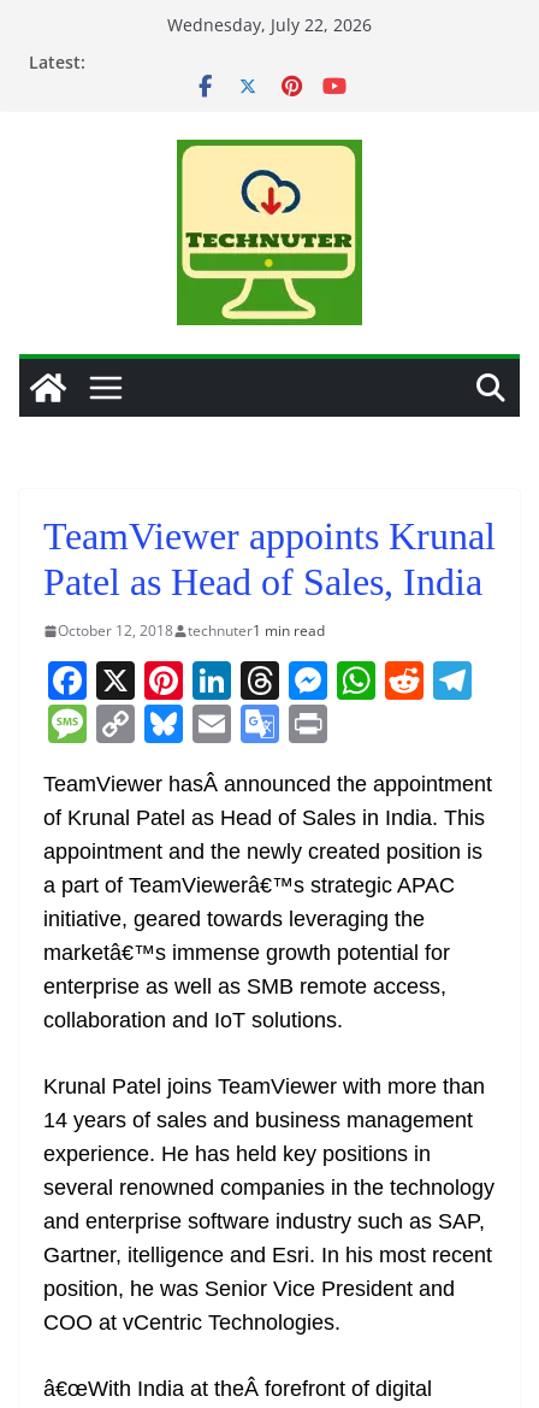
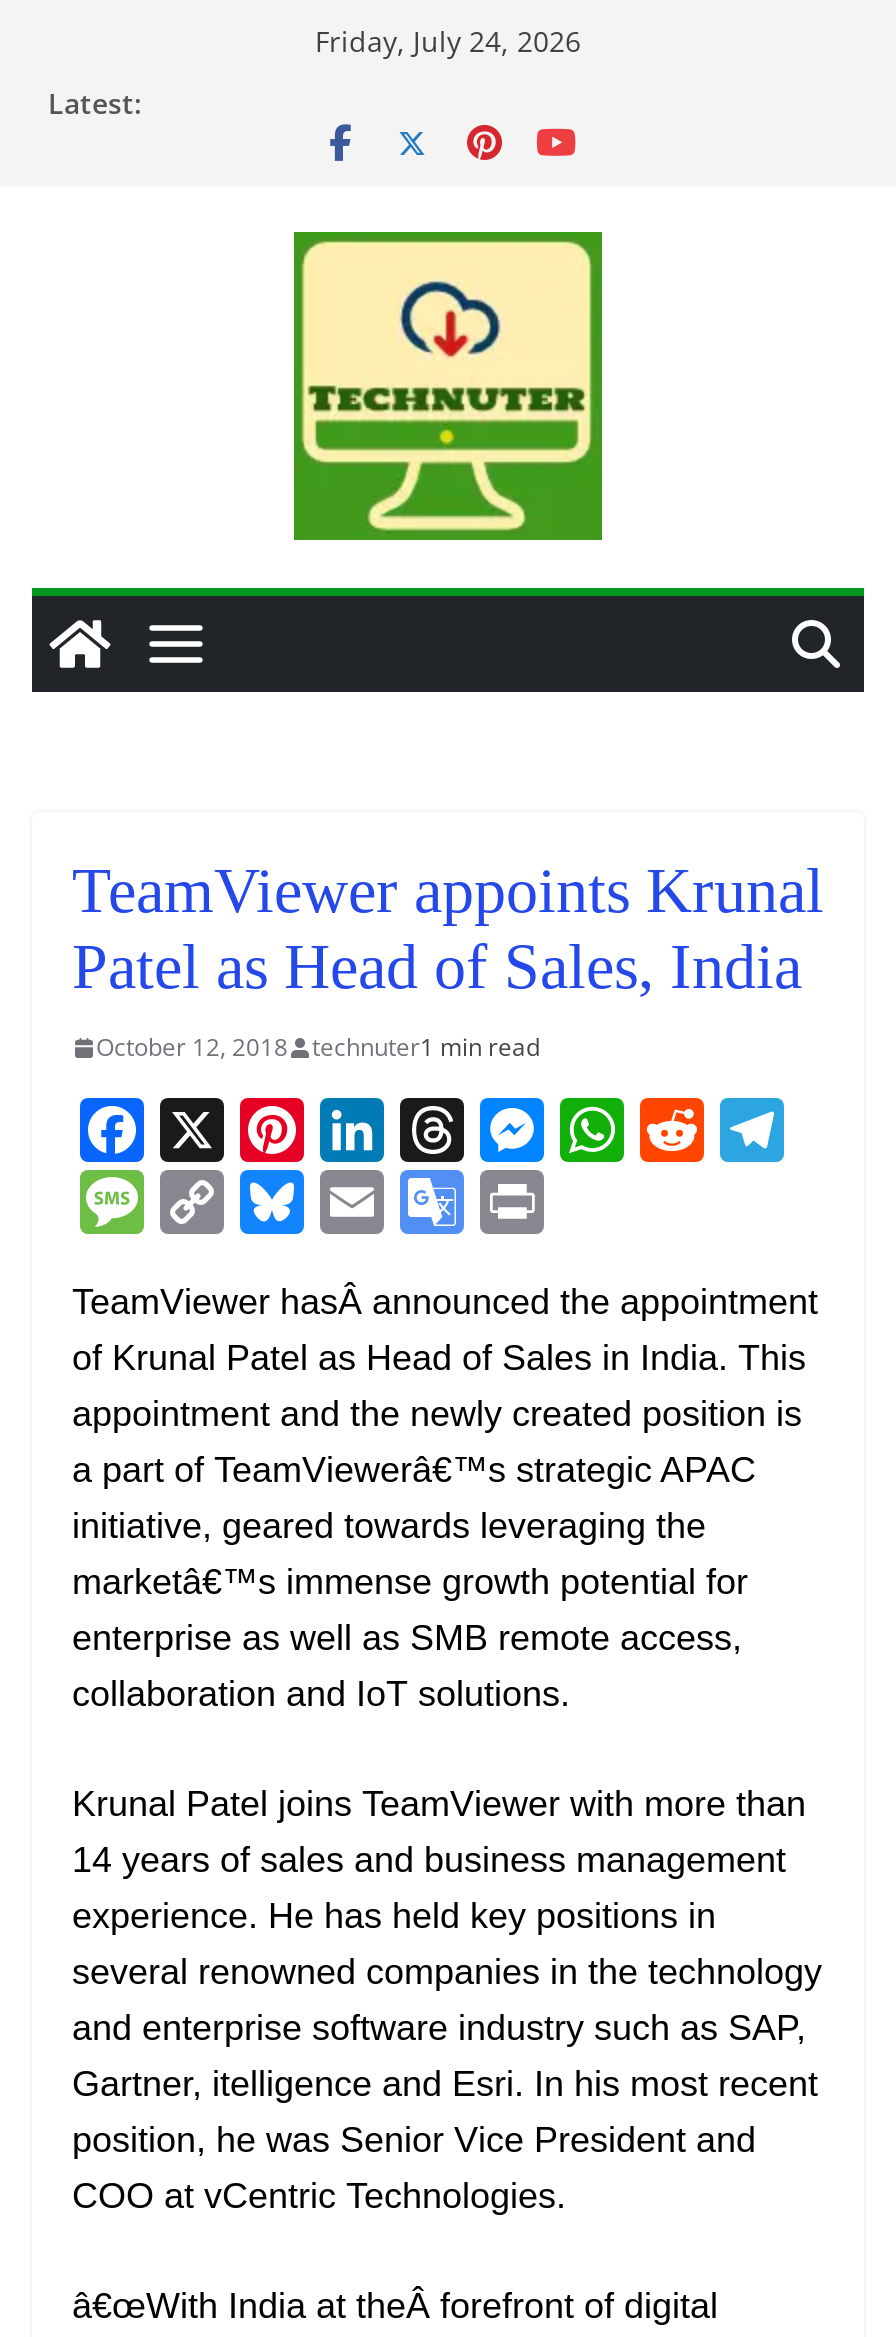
- Wednesday, July 22, 2026
+ Friday, July 24, 2026
